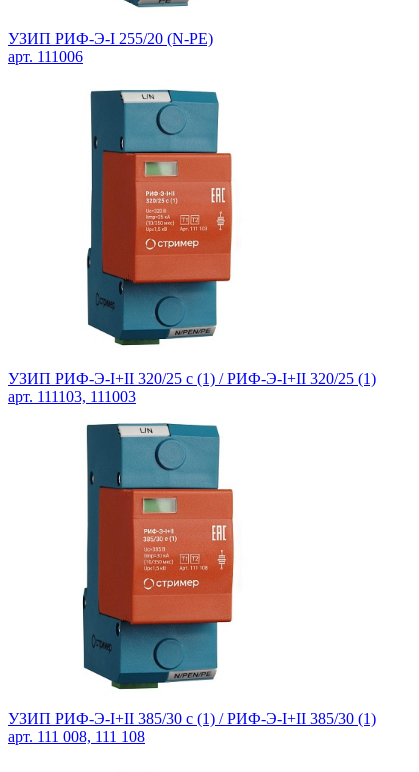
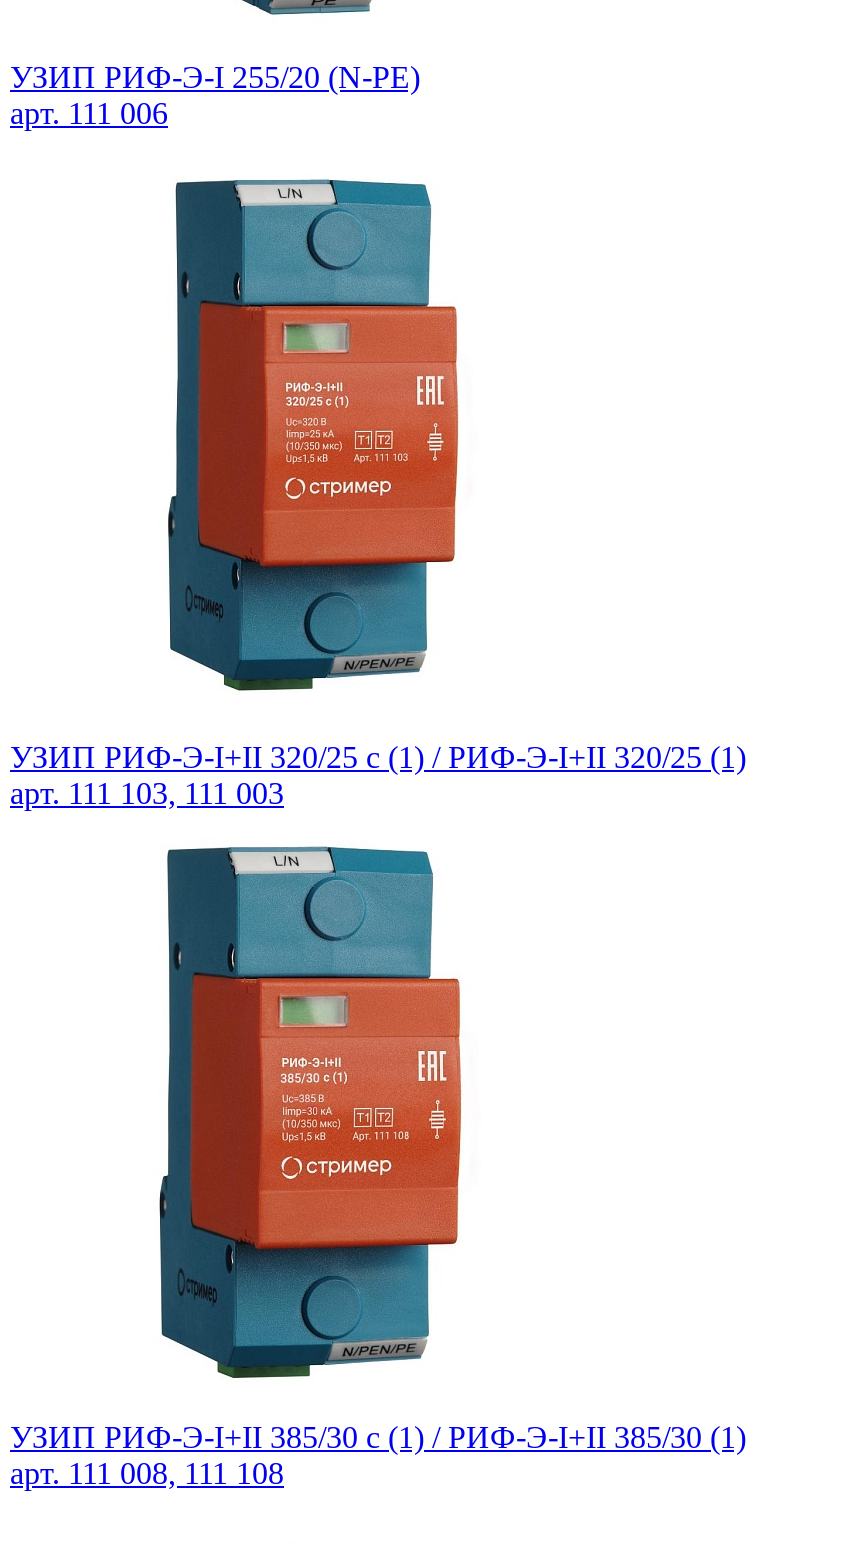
- арт. 111006
+ арт. 111 006

- арт. 111103, 111003
+ арт. 111 103, 111 003
